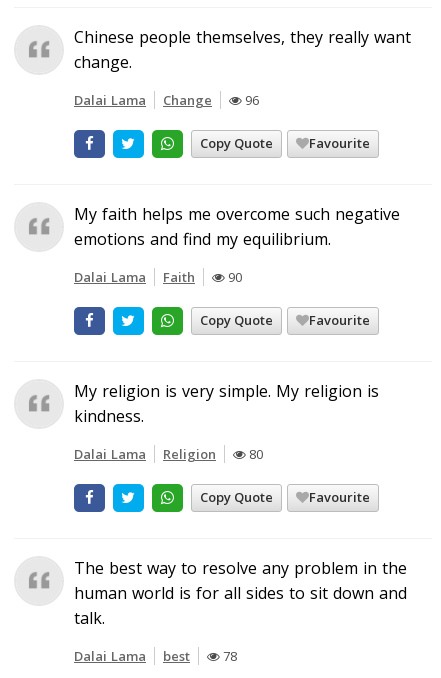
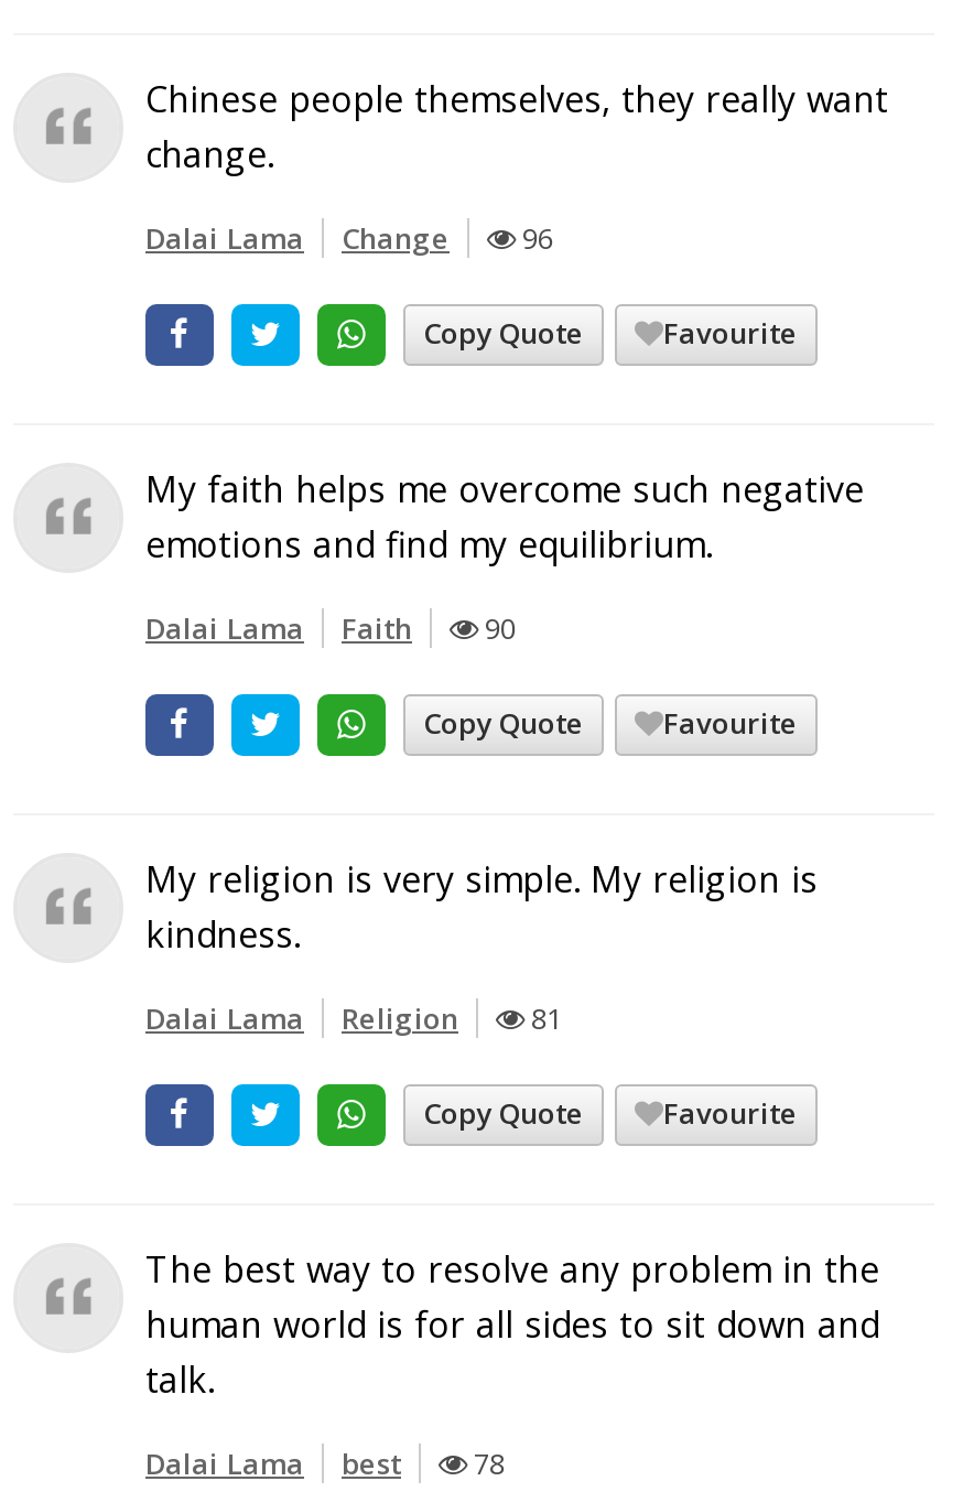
- Dalai Lama Religion 80
+ Dalai Lama Religion 81
